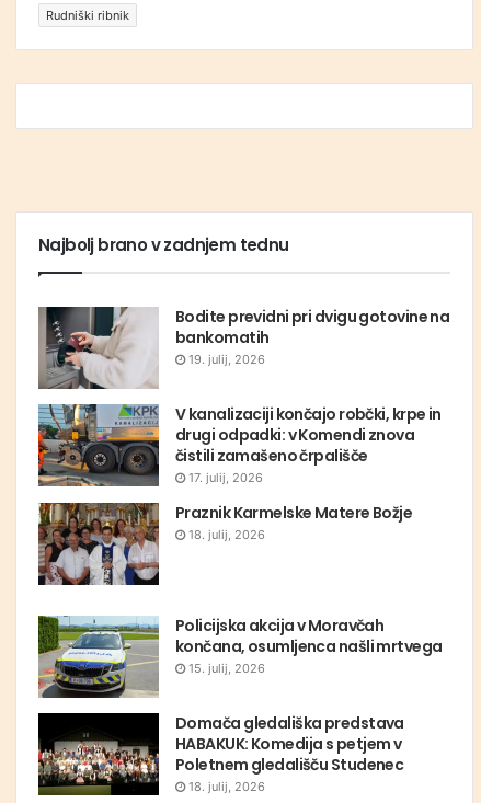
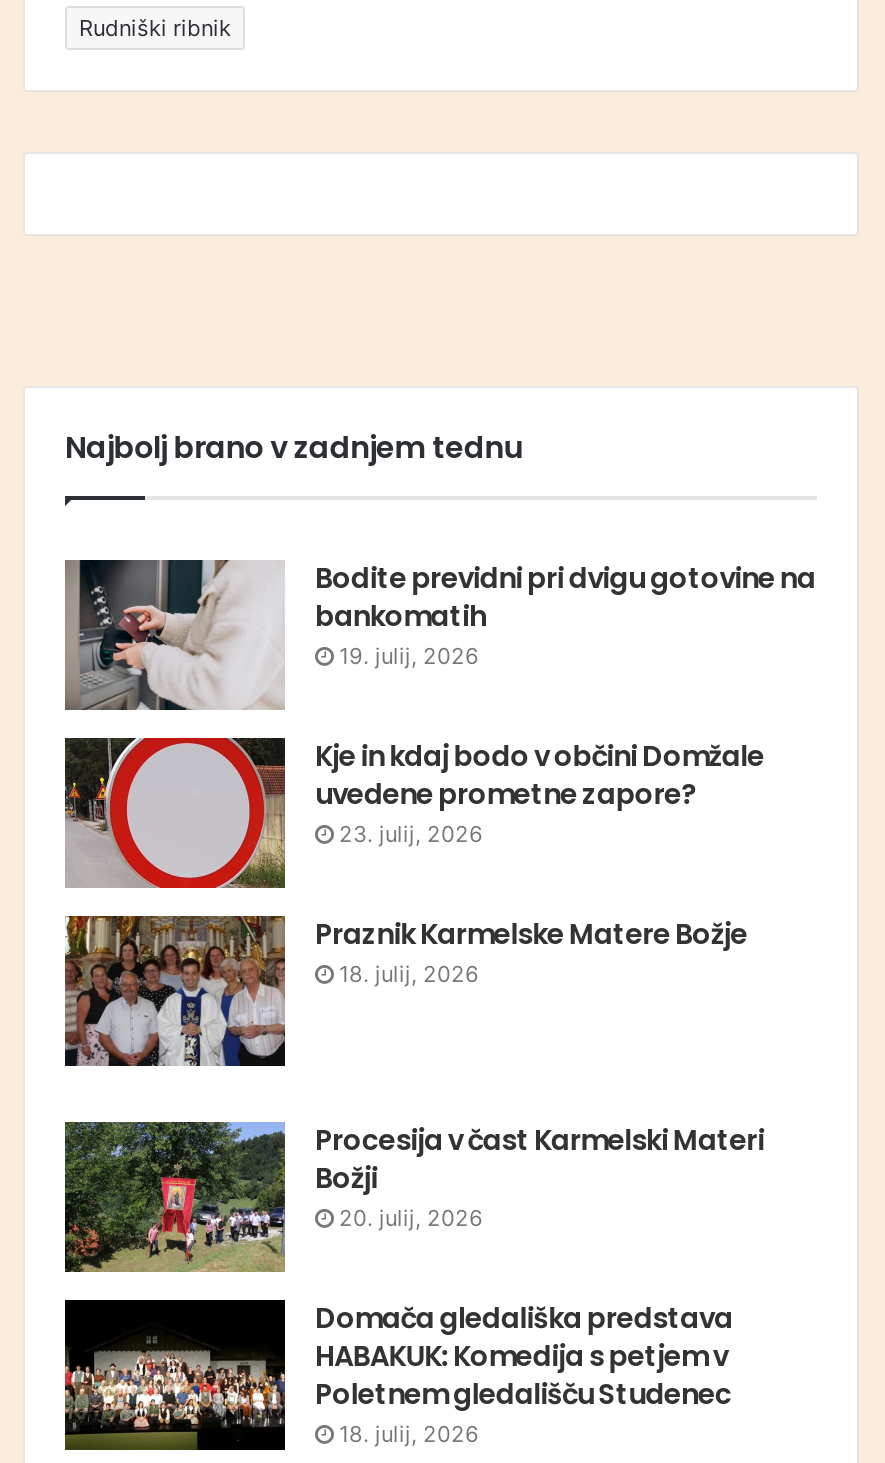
- [image]
- V kanalizaciji končajo robčki, krpe in
- drugi odpadki: v Komendi znova
- čistili zamašeno črpališče
- 17. julij, 2026
+ [image]
+ Kje in kdaj bodo v občini Domžale
+ uvedene prometne zapore?
+ 23. julij, 2026

- [image]
- Policijska akcija v Moravčah
- končana, osumljenca našli mrtvega
- 15. julij, 2026
+ [image]
+ Procesija v čast Karmelski Materi
+ Božji
+ 20. julij, 2026
